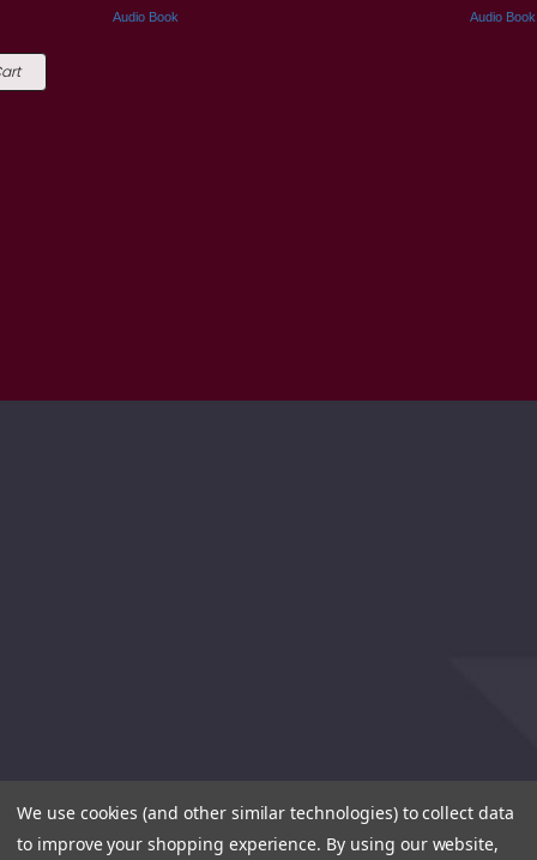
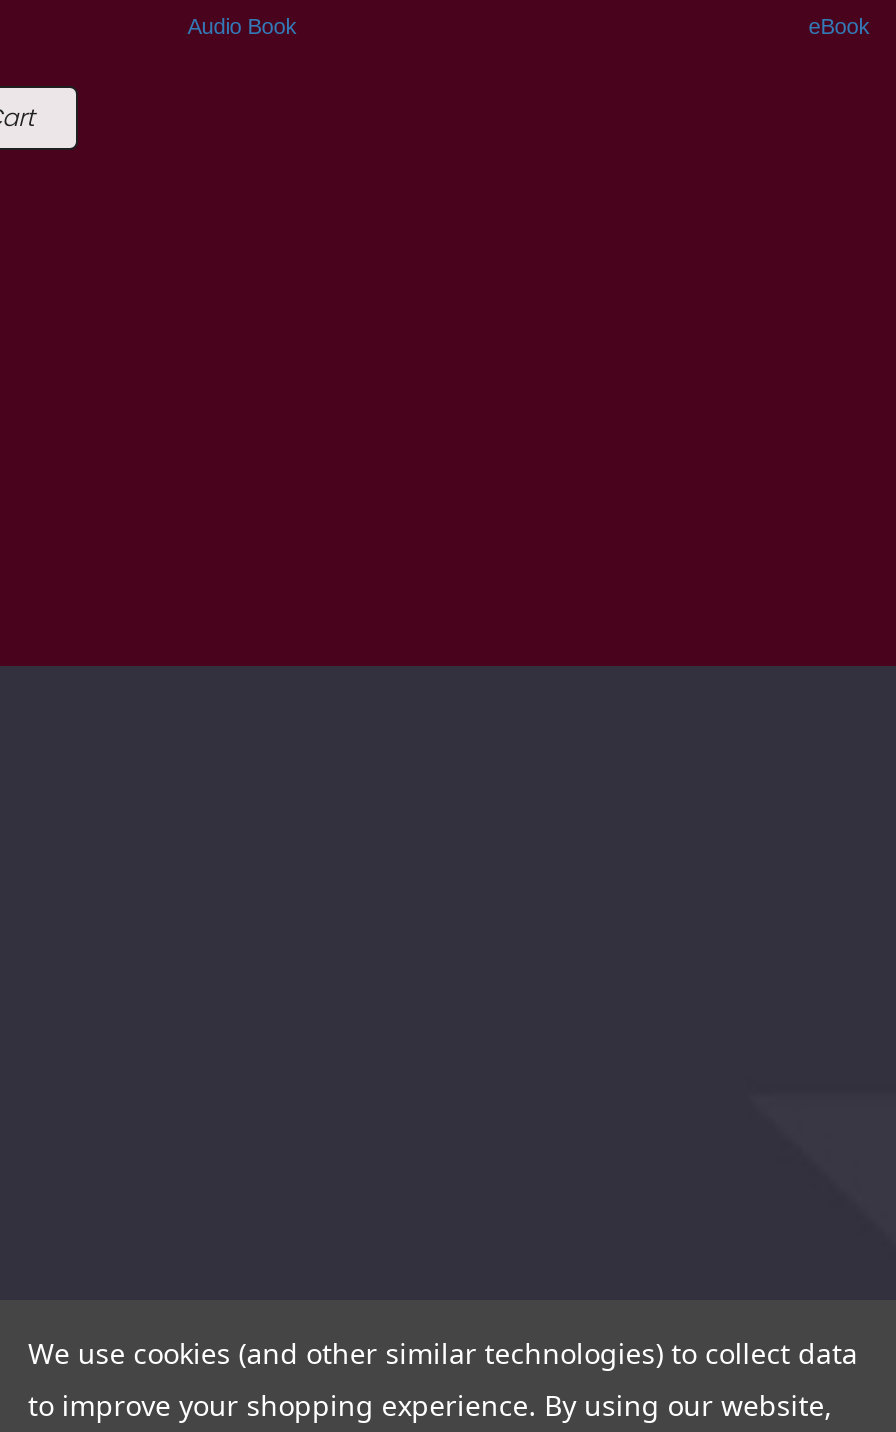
- Audio Book
+ eBook
